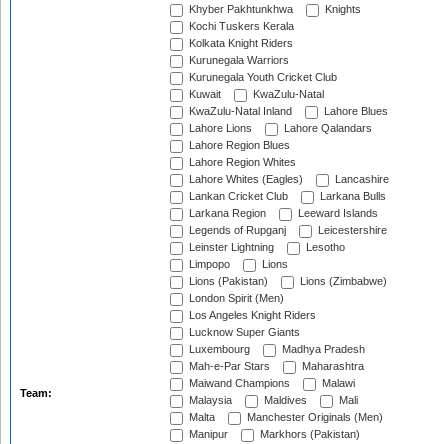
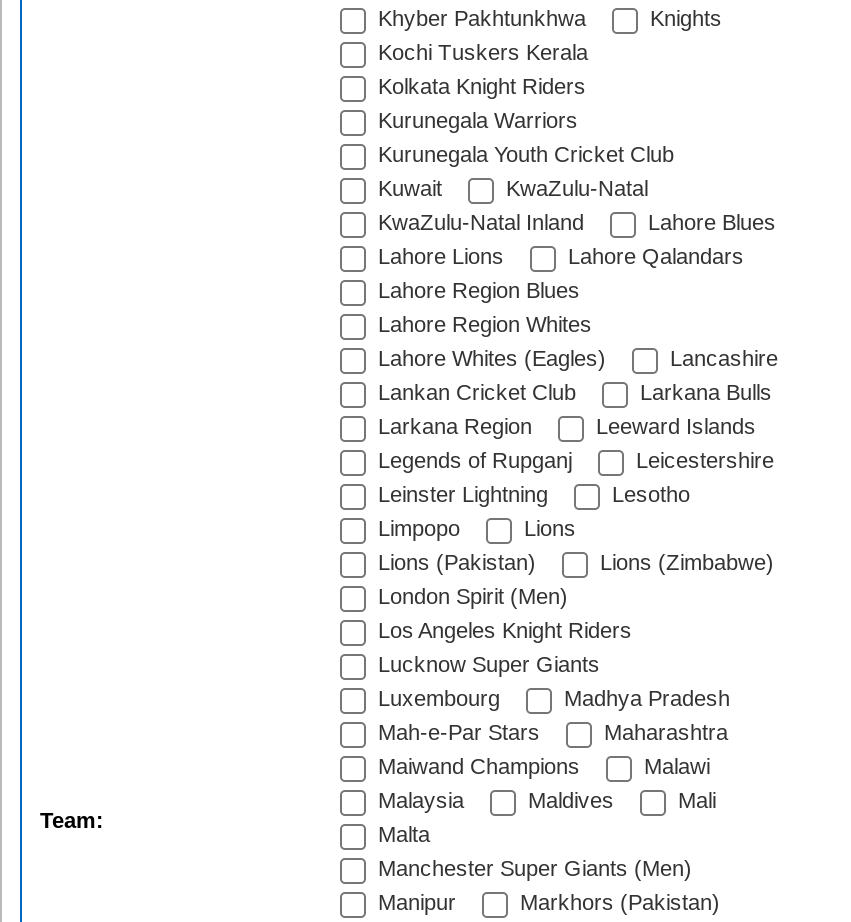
- Manchester Originals (Men)
+ Manchester Super Giants (Men)
